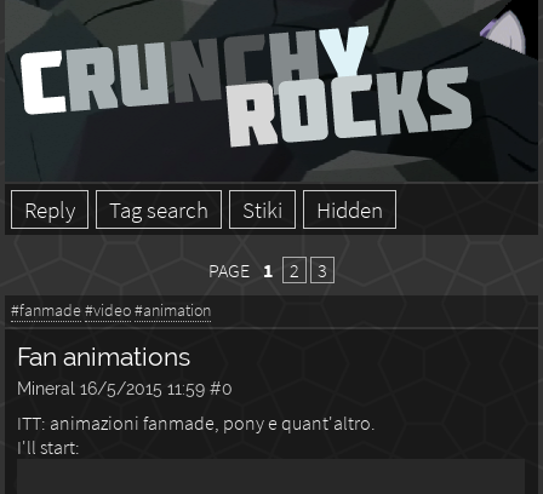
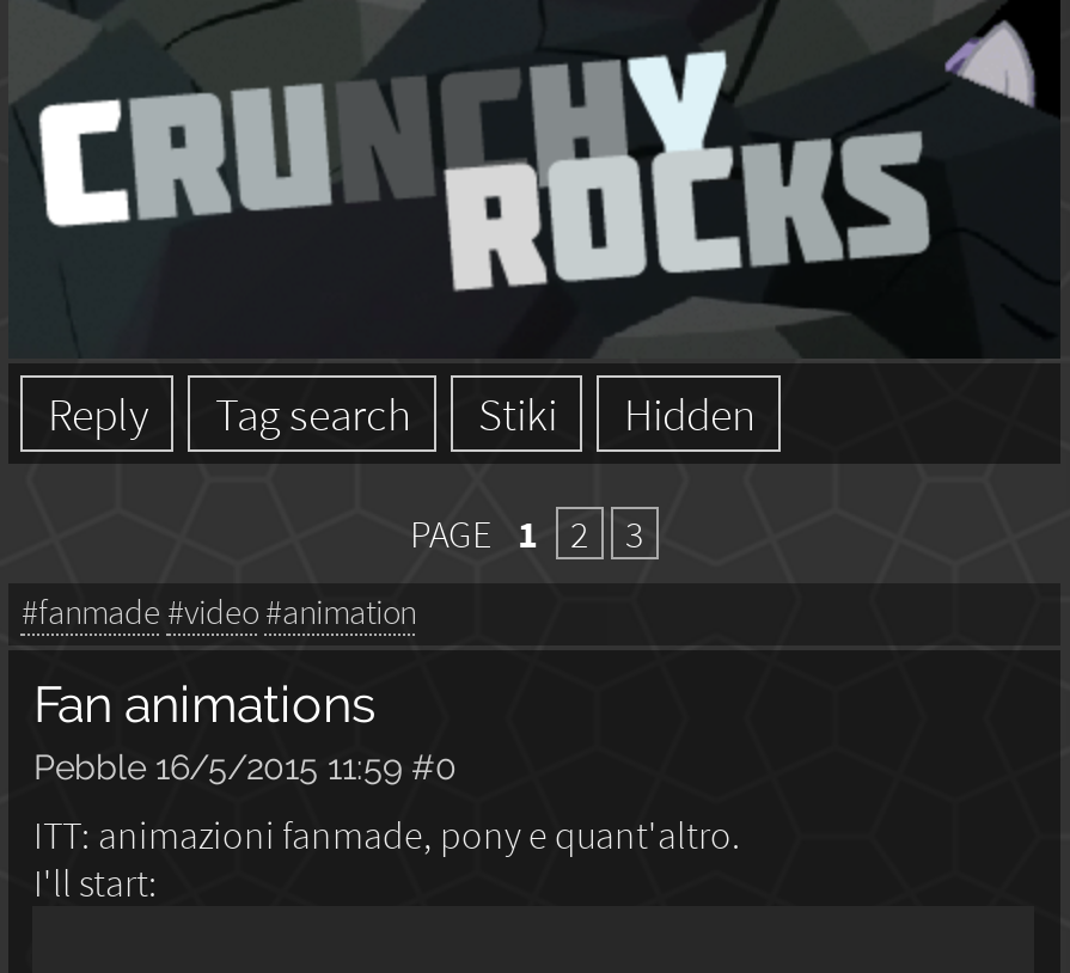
- Mineral 16/5/2015 11:59 #0
+ Pebble 16/5/2015 11:59 #0
